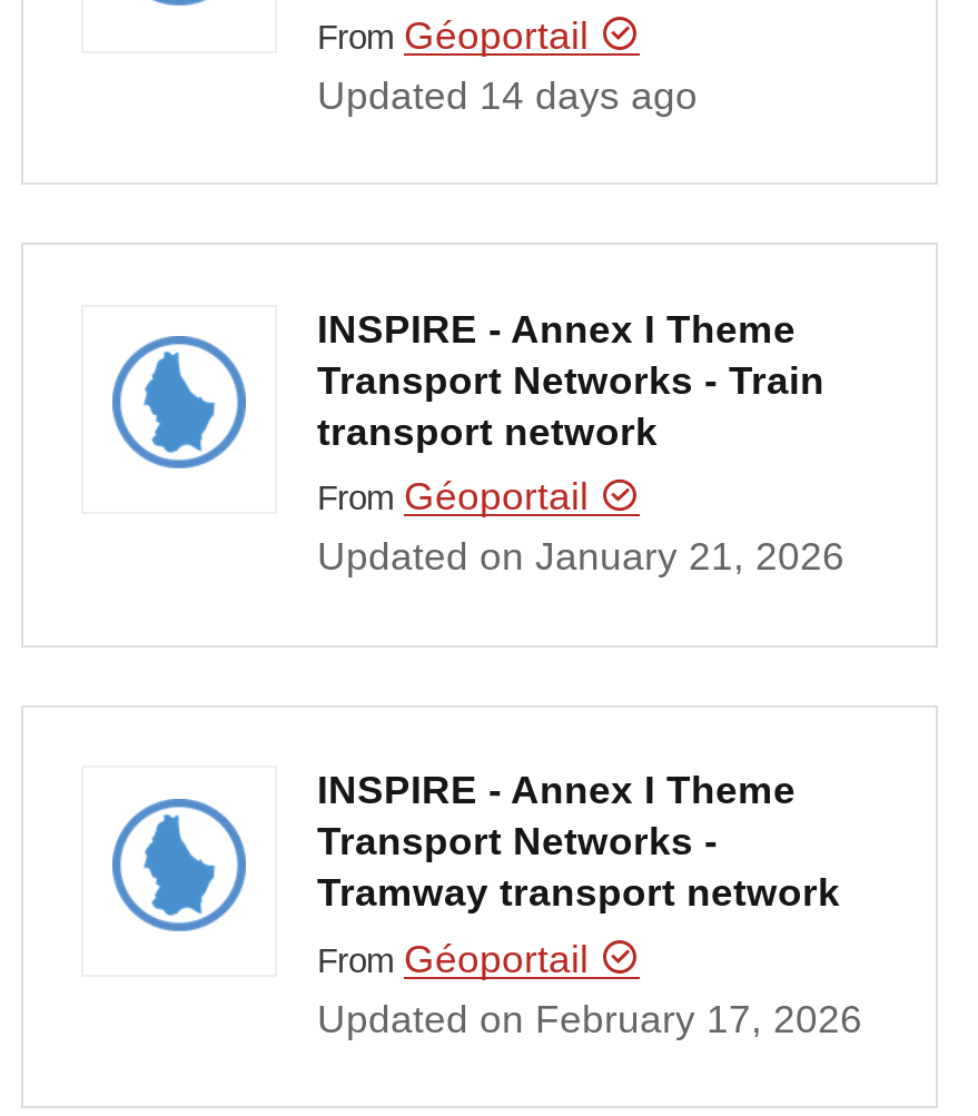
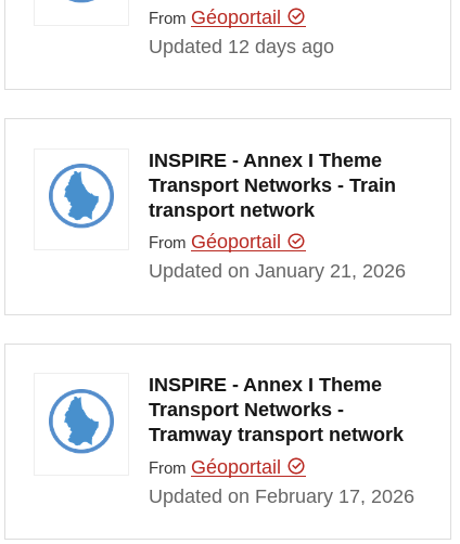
- Updated 14 days ago
+ Updated 12 days ago
